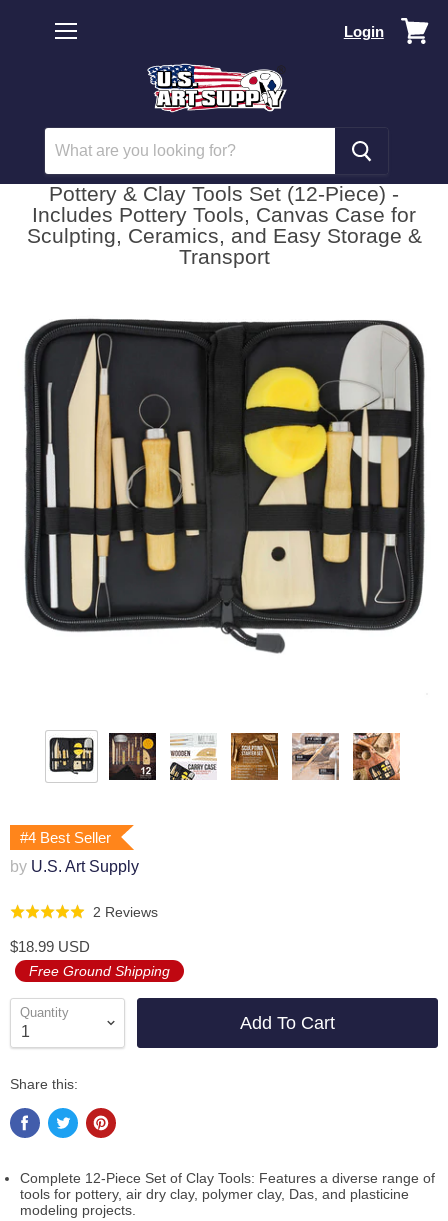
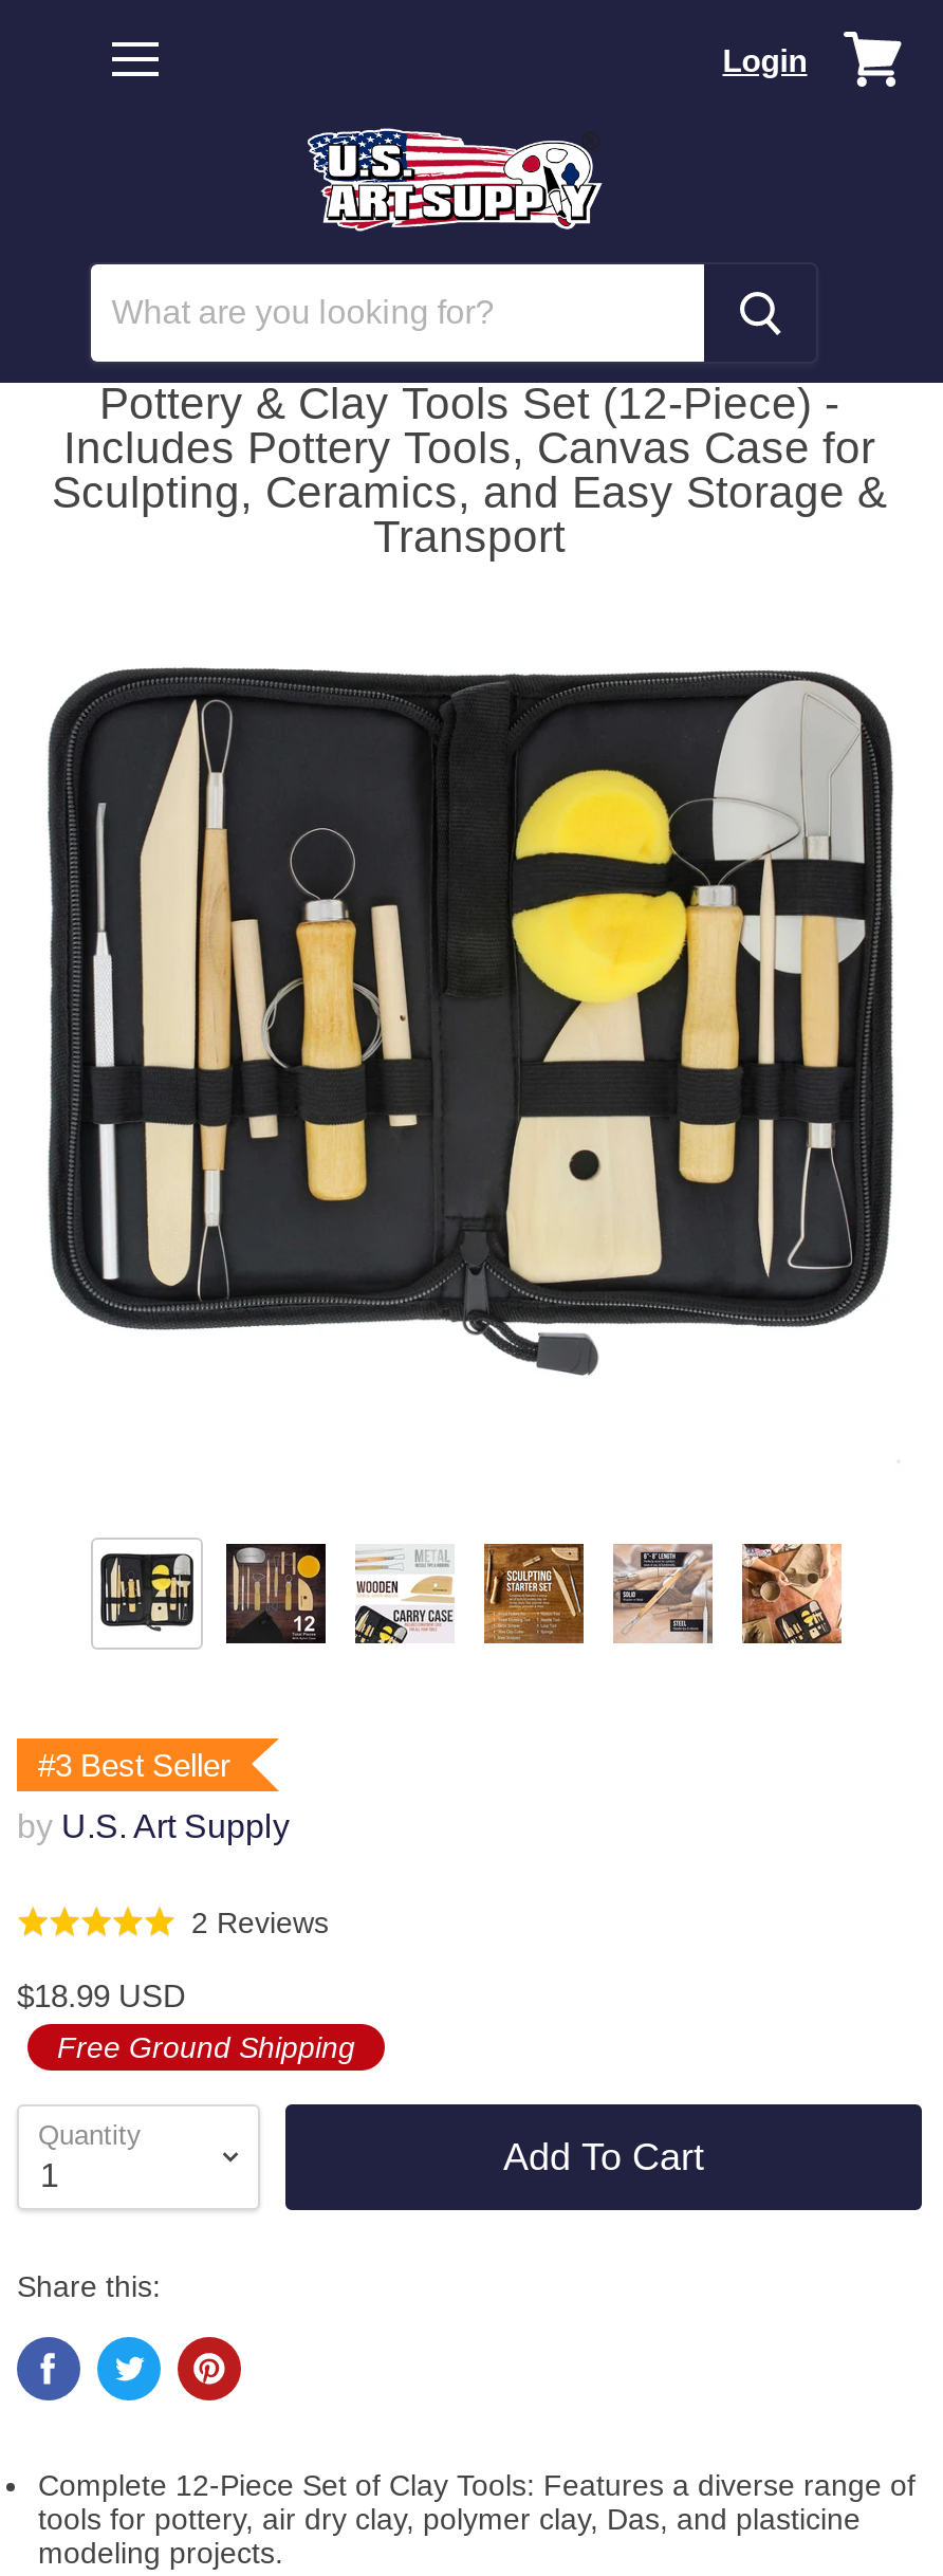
- #4 Best Seller
+ #3 Best Seller
